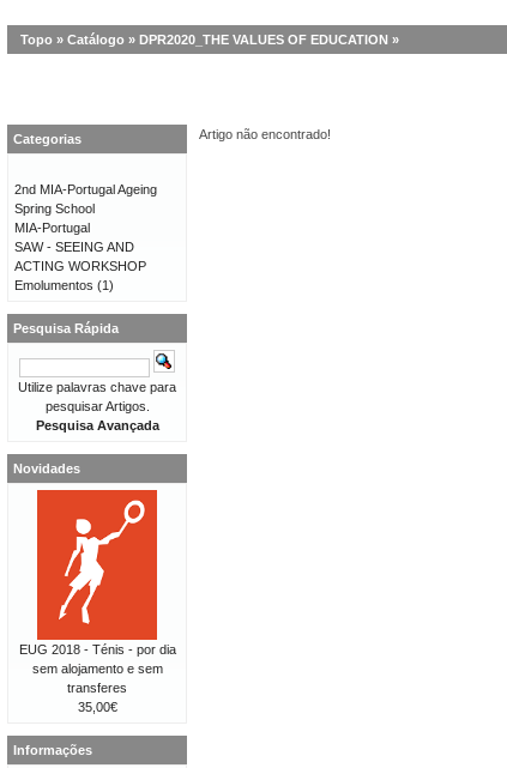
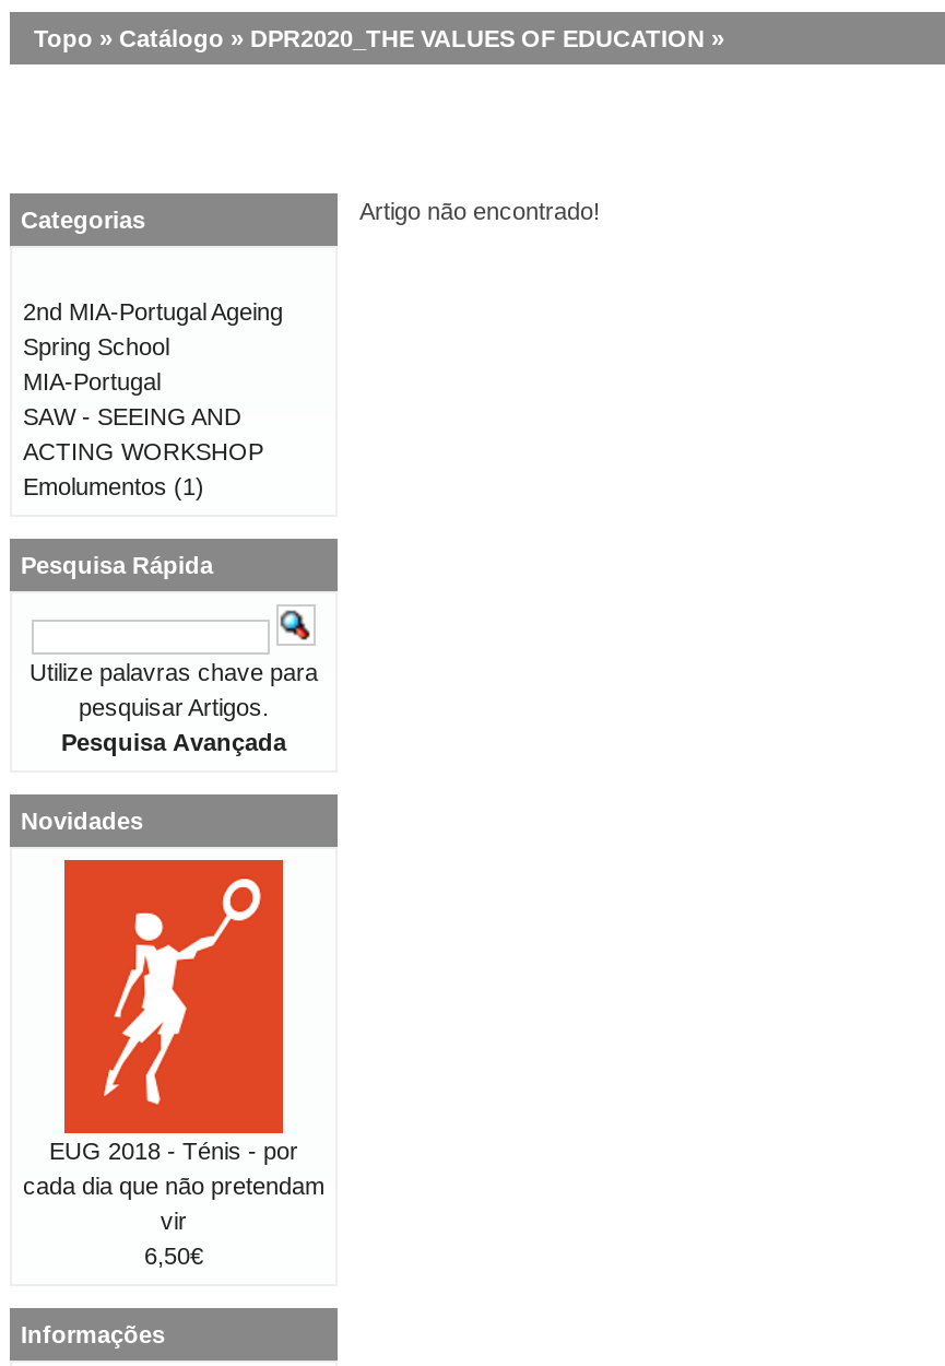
- EUG 2018 - Ténis - por dia
- sem alojamento e sem
- transferes
- 35,00€
+ EUG 2018 - Ténis - por
+ cada dia que não pretendam
+ vir
+ 6,50€
